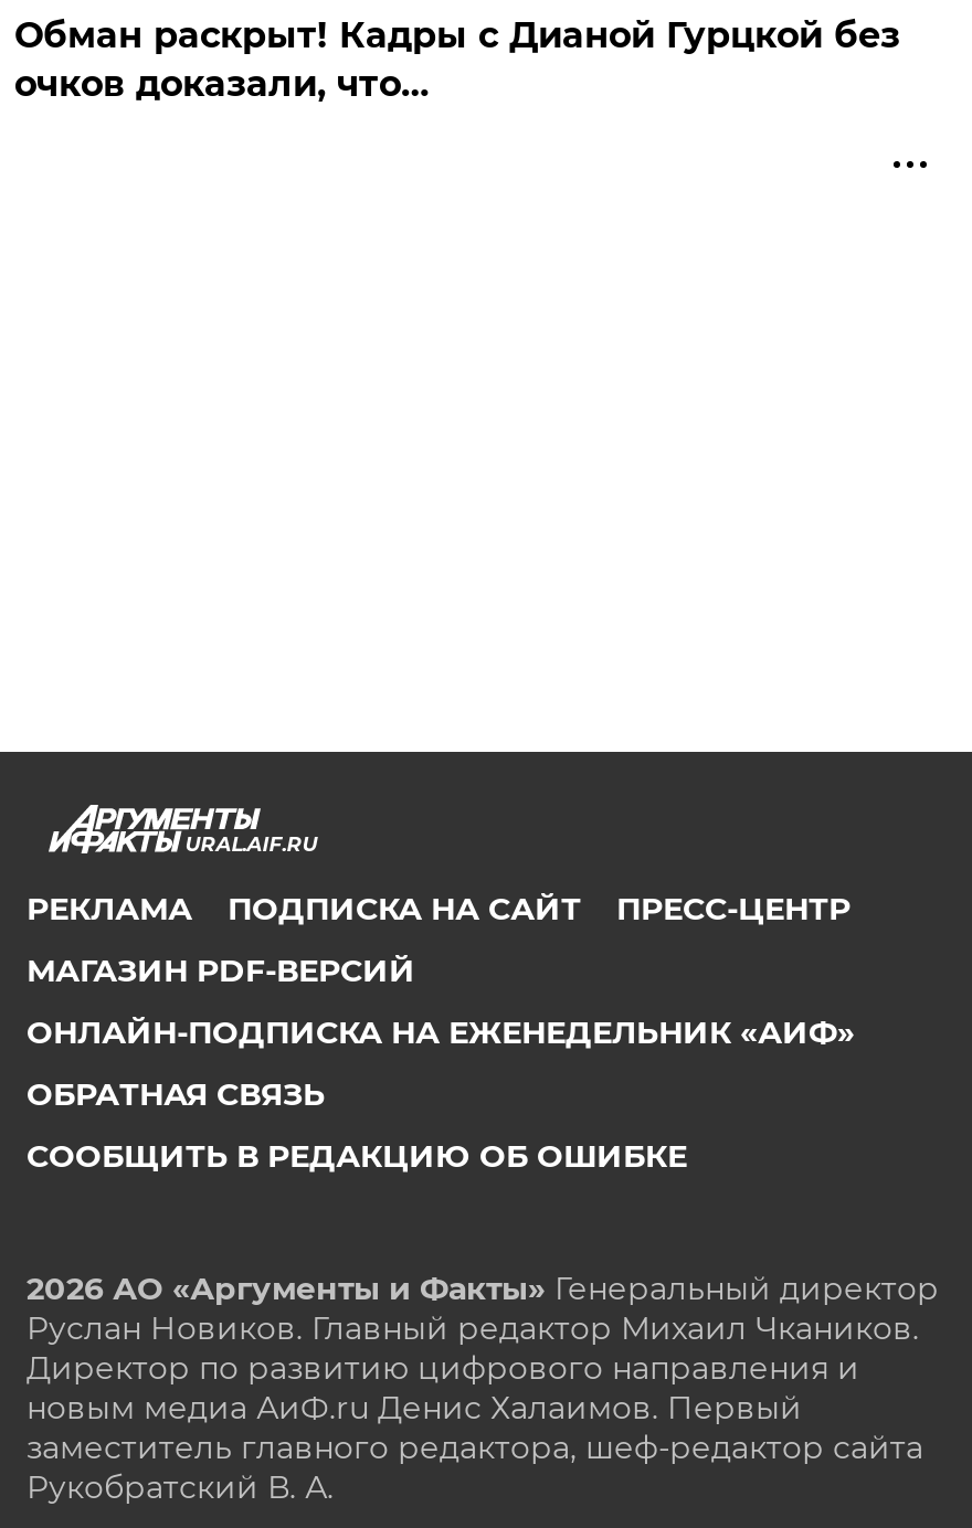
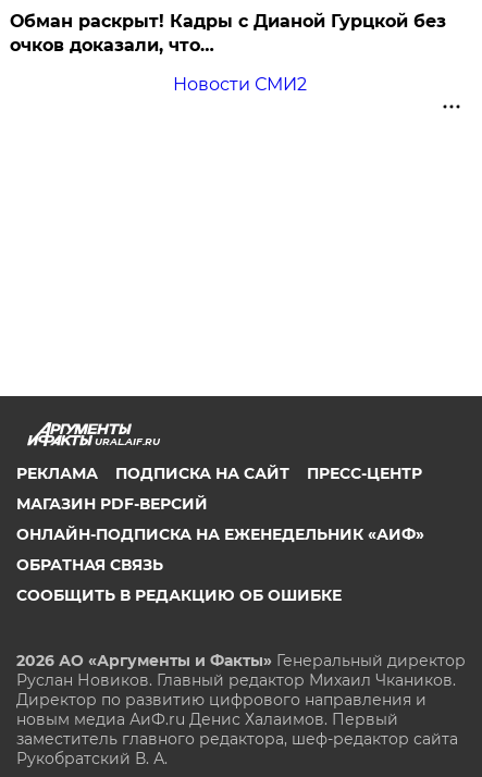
+ Новости СМИ2
